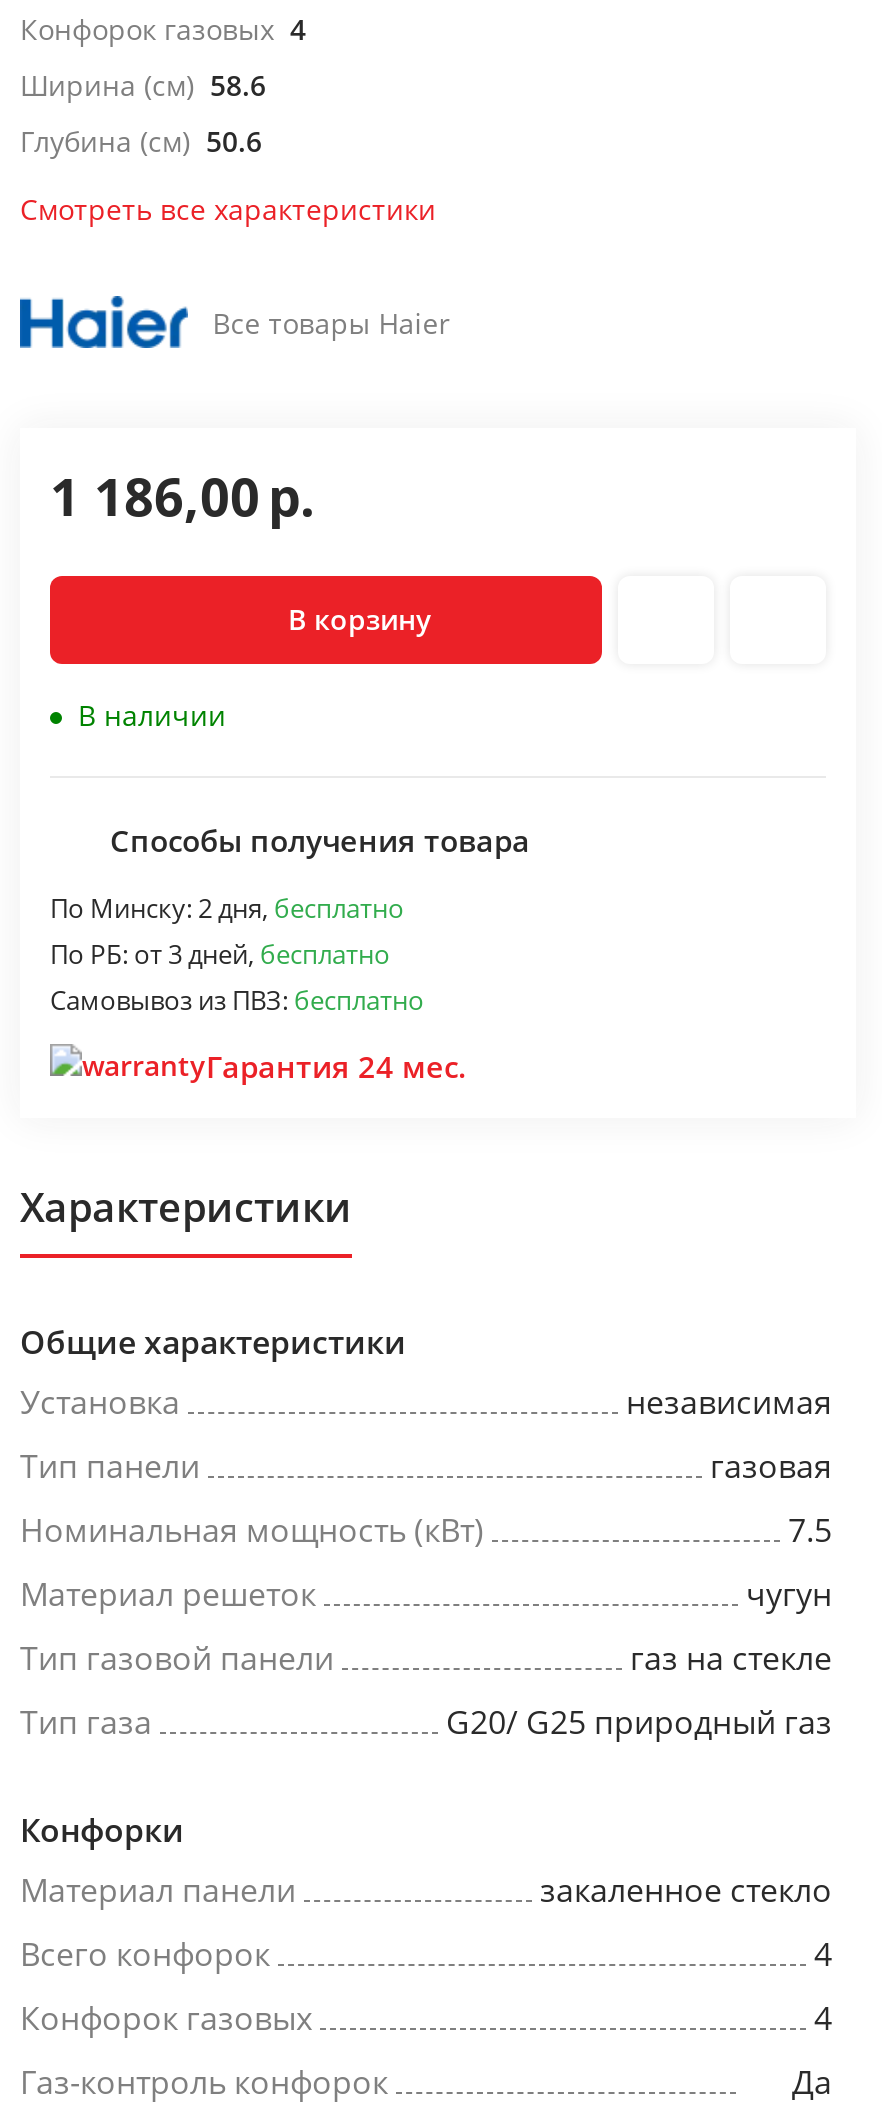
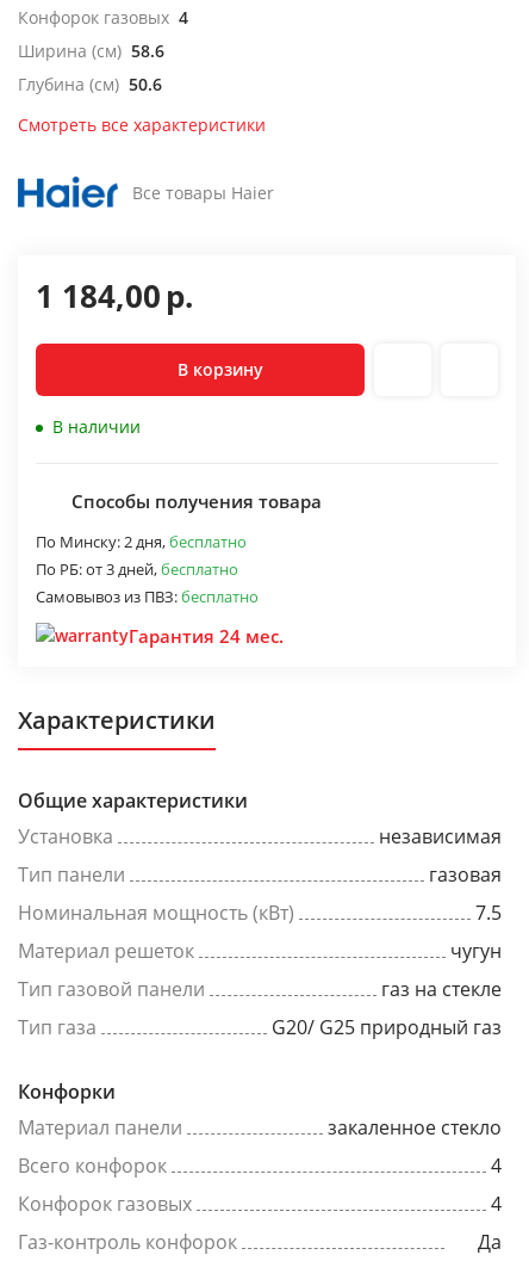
- 1 186,00 р.
+ 1 184,00 р.
